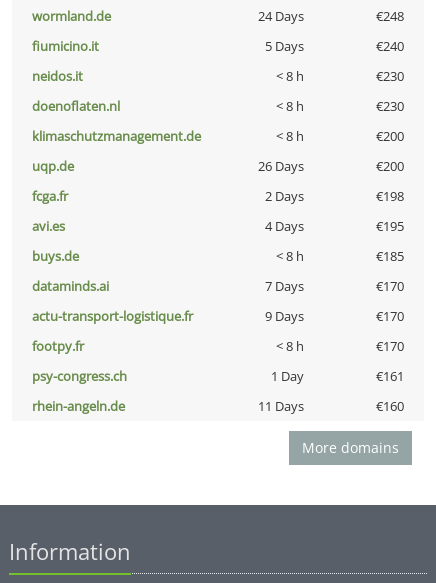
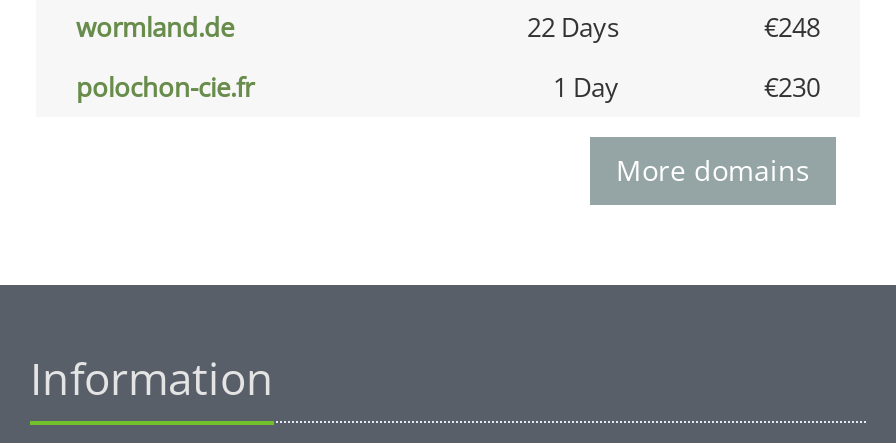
- 24 Days
+ 22 Days

- fiumicino.it
- 5 Days
- €240
- neidos.it
- < 8 h
+ polochon-cie.fr
+ 1 Day

- doenoflaten.nl
- < 8 h
- €230
- klimaschutzmanagement.de
- < 8 h
- €200
- uqp.de
- 26 Days
- €200
- fcga.fr
- 2 Days
- €198
- avi.es
- 4 Days
- €195
- buys.de
- < 8 h
- €185
- dataminds.ai
- 7 Days
- €170
- actu-transport-logistique.fr
- 9 Days
- €170
- footpy.fr
- < 8 h
- €170
- psy-congress.ch
- 1 Day
- €161
- rhein-angeln.de
- 11 Days
- €160
